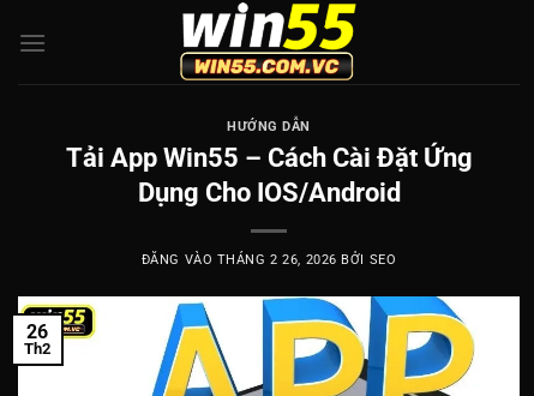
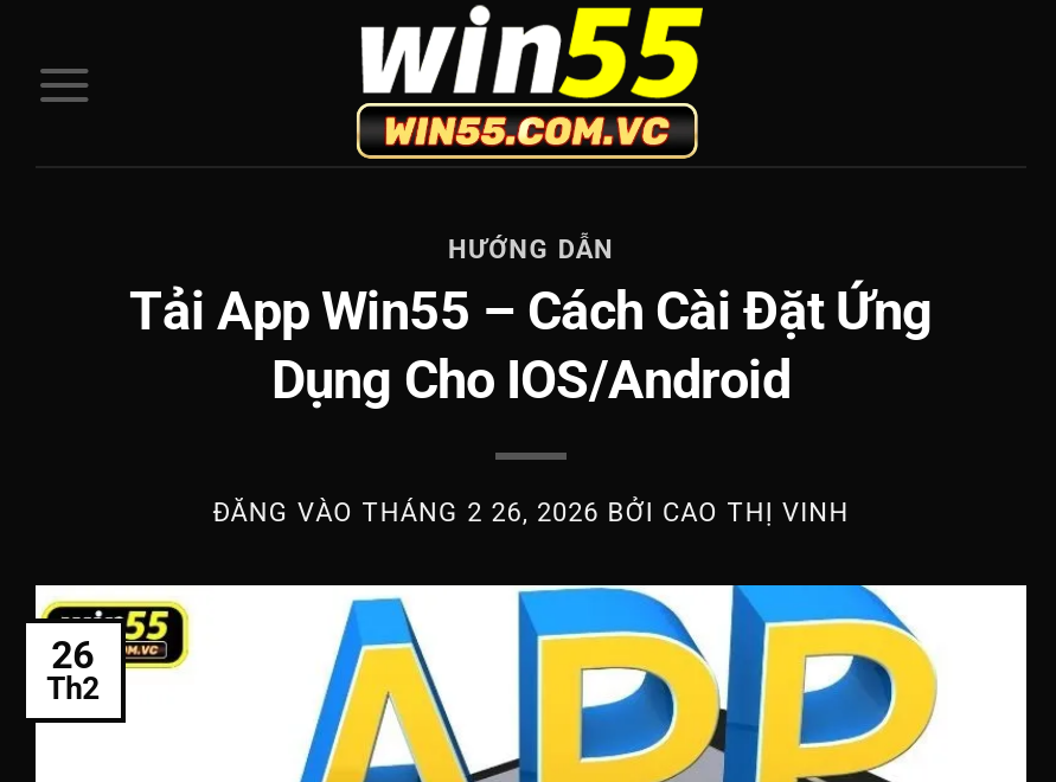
- ĐĂNG VÀO THÁNG 2 26, 2026 BỞI SEO
+ ĐĂNG VÀO THÁNG 2 26, 2026 BỞI CAO THỊ VINH
